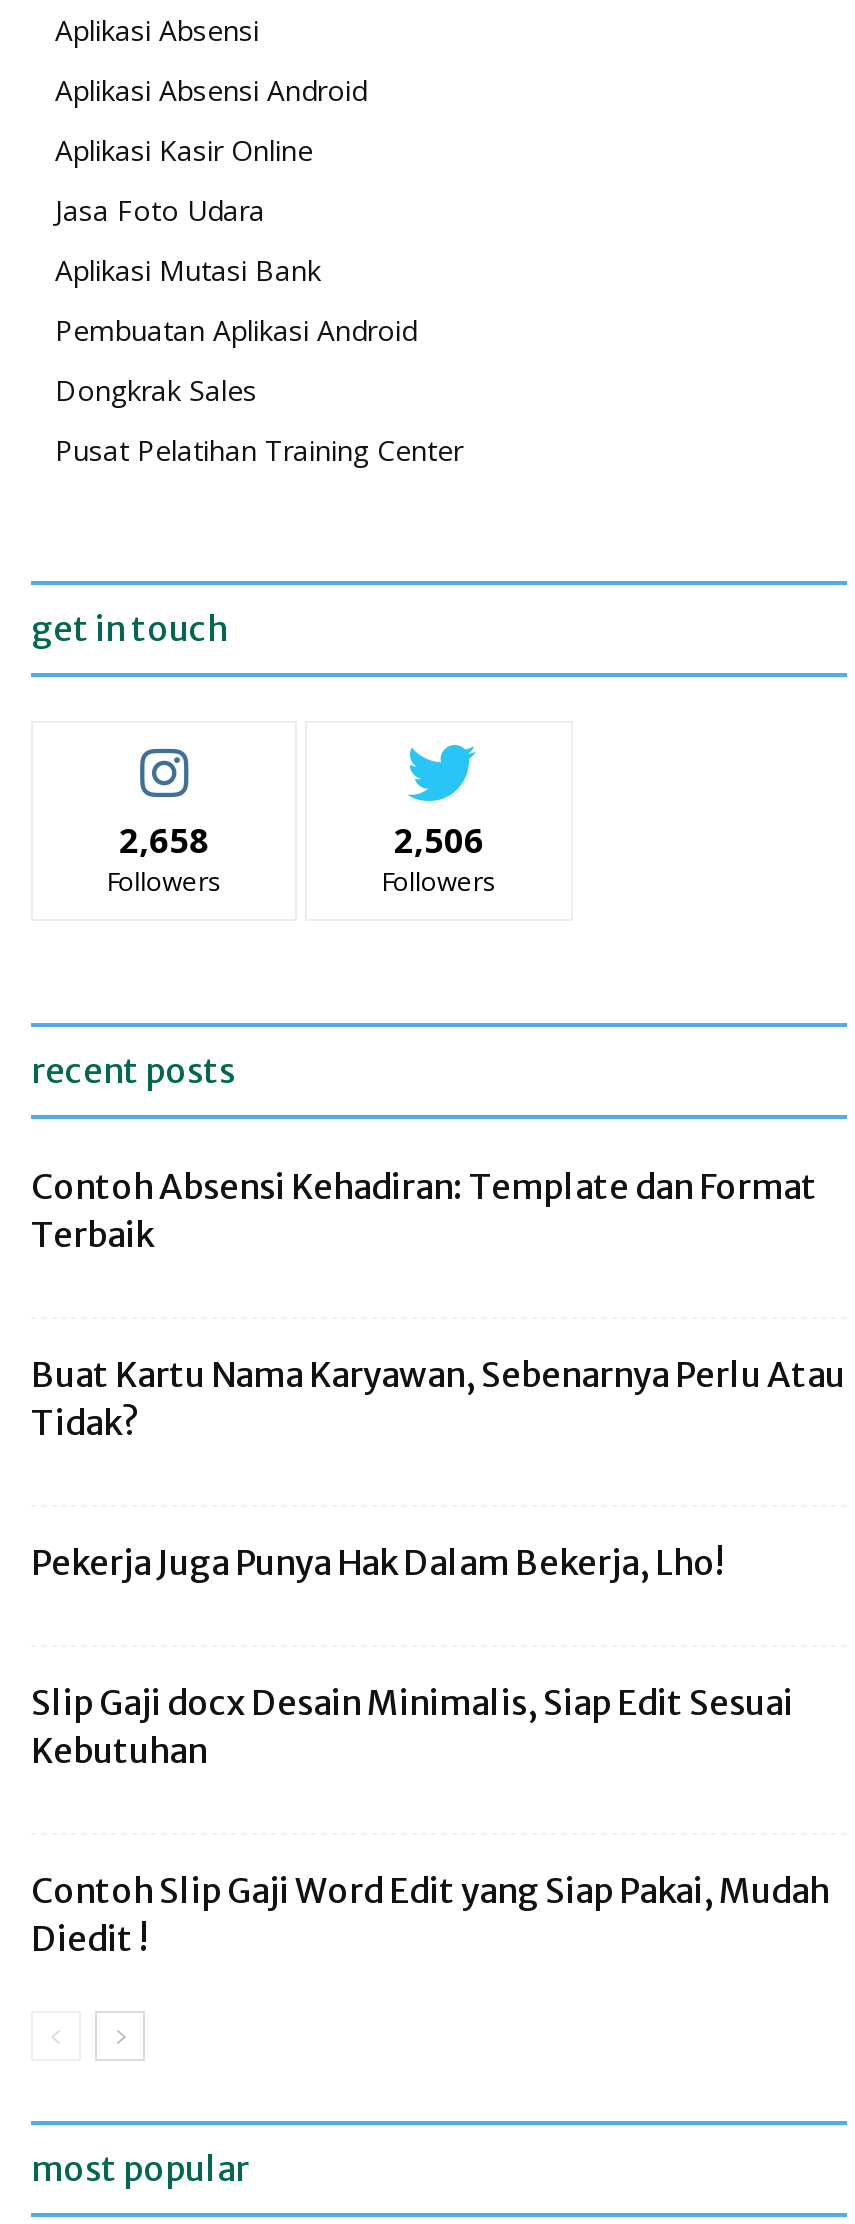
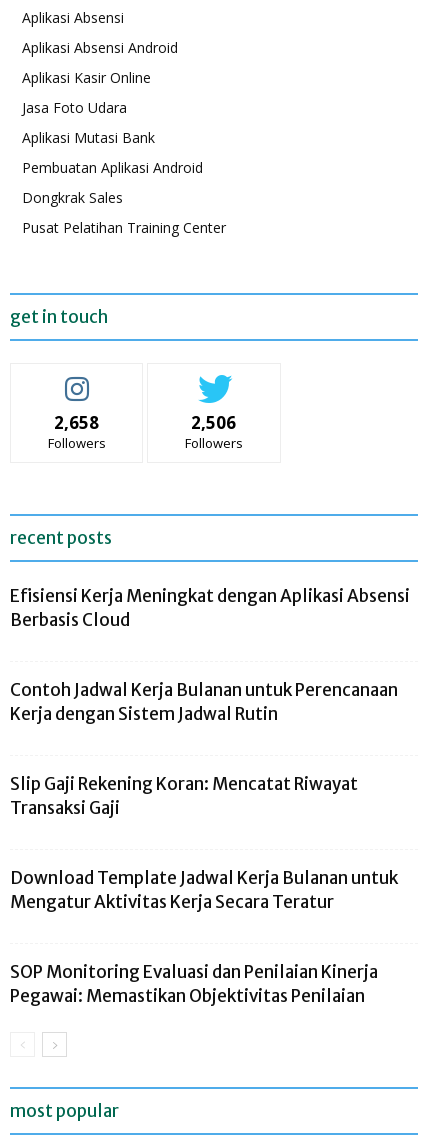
- Contoh Absensi Kehadiran: Template dan Format
- Terbaik
+ Efisiensi Kerja Meningkat dengan Aplikasi Absensi
+ Berbasis Cloud

- Buat Kartu Nama Karyawan, Sebenarnya Perlu Atau
- Tidak?
+ Contoh Jadwal Kerja Bulanan untuk Perencanaan
+ Kerja dengan Sistem Jadwal Rutin

- Pekerja Juga Punya Hak Dalam Bekerja, Lho!
+ Slip Gaji Rekening Koran: Mencatat Riwayat
+ Transaksi Gaji

- Slip Gaji docx Desain Minimalis, Siap Edit Sesuai
- Kebutuhan
+ Download Template Jadwal Kerja Bulanan untuk
+ Mengatur Aktivitas Kerja Secara Teratur

- Contoh Slip Gaji Word Edit yang Siap Pakai, Mudah
- Diedit !
+ SOP Monitoring Evaluasi dan Penilaian Kinerja
+ Pegawai: Memastikan Objektivitas Penilaian
